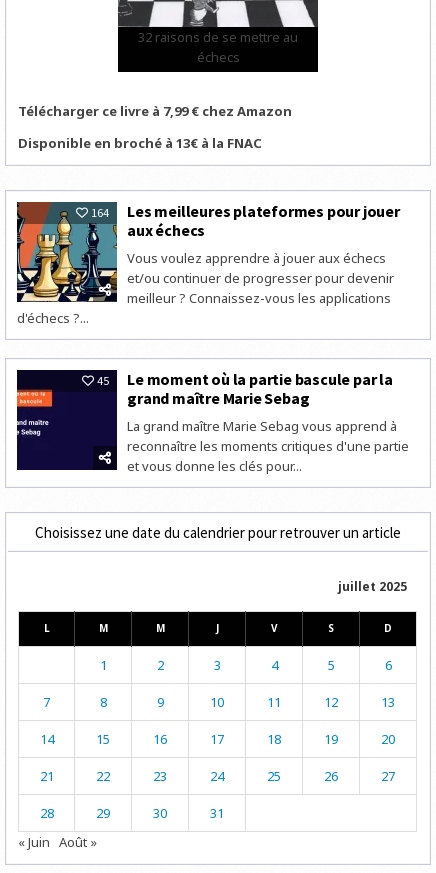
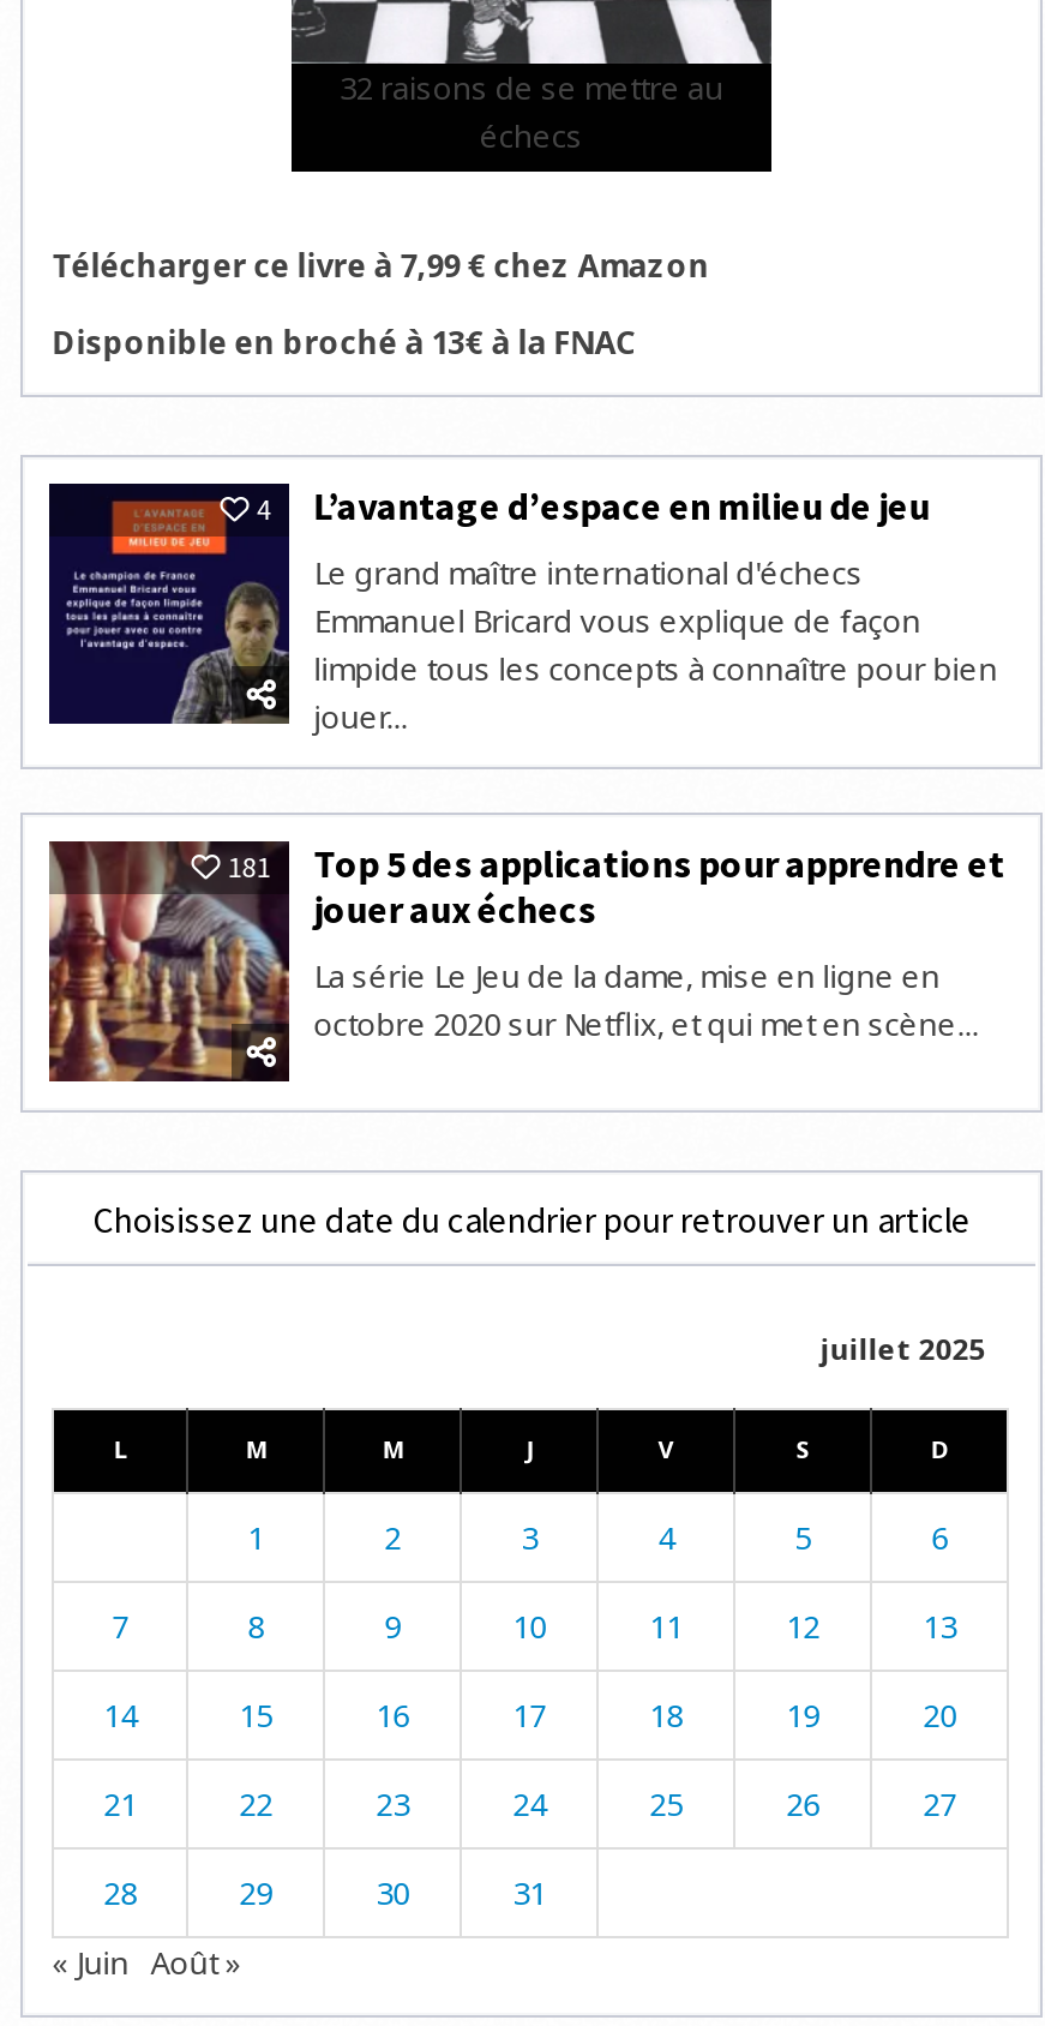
- [image]
- 164
- Les meilleures plateformes pour jouer
- aux échecs
- Vous voulez apprendre à jouer aux échecs
- et/ou continuer de progresser pour devenir
- meilleur ? Connaissez-vous les applications
- d'échecs ?...
+ [image]
+ 4
+ L’avantage d’espace en milieu de jeu
+ Le grand maître international d'échecs
+ Emmanuel Bricard vous explique de façon
+ limpide tous les concepts à connaître pour bien
+ jouer...

- [image]
- 45
- Le moment où la partie bascule par la
- grand maître Marie Sebag
- La grand maître Marie Sebag vous apprend à
- reconnaître les moments critiques d'une partie
- et vous donne les clés pour...
+ [image]
+ 181
+ Top 5 des applications pour apprendre et
+ jouer aux échecs
+ La série Le Jeu de la dame, mise en ligne en
+ octobre 2020 sur Netflix, et qui met en scène...
